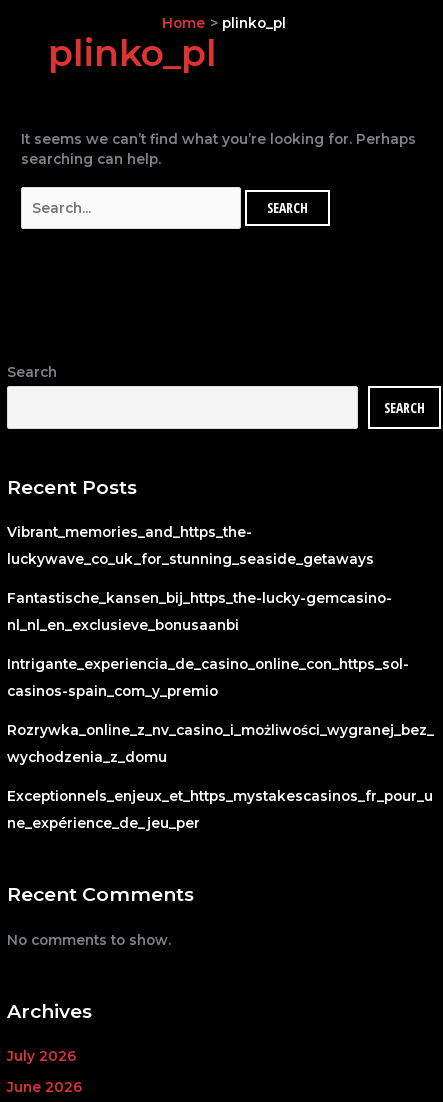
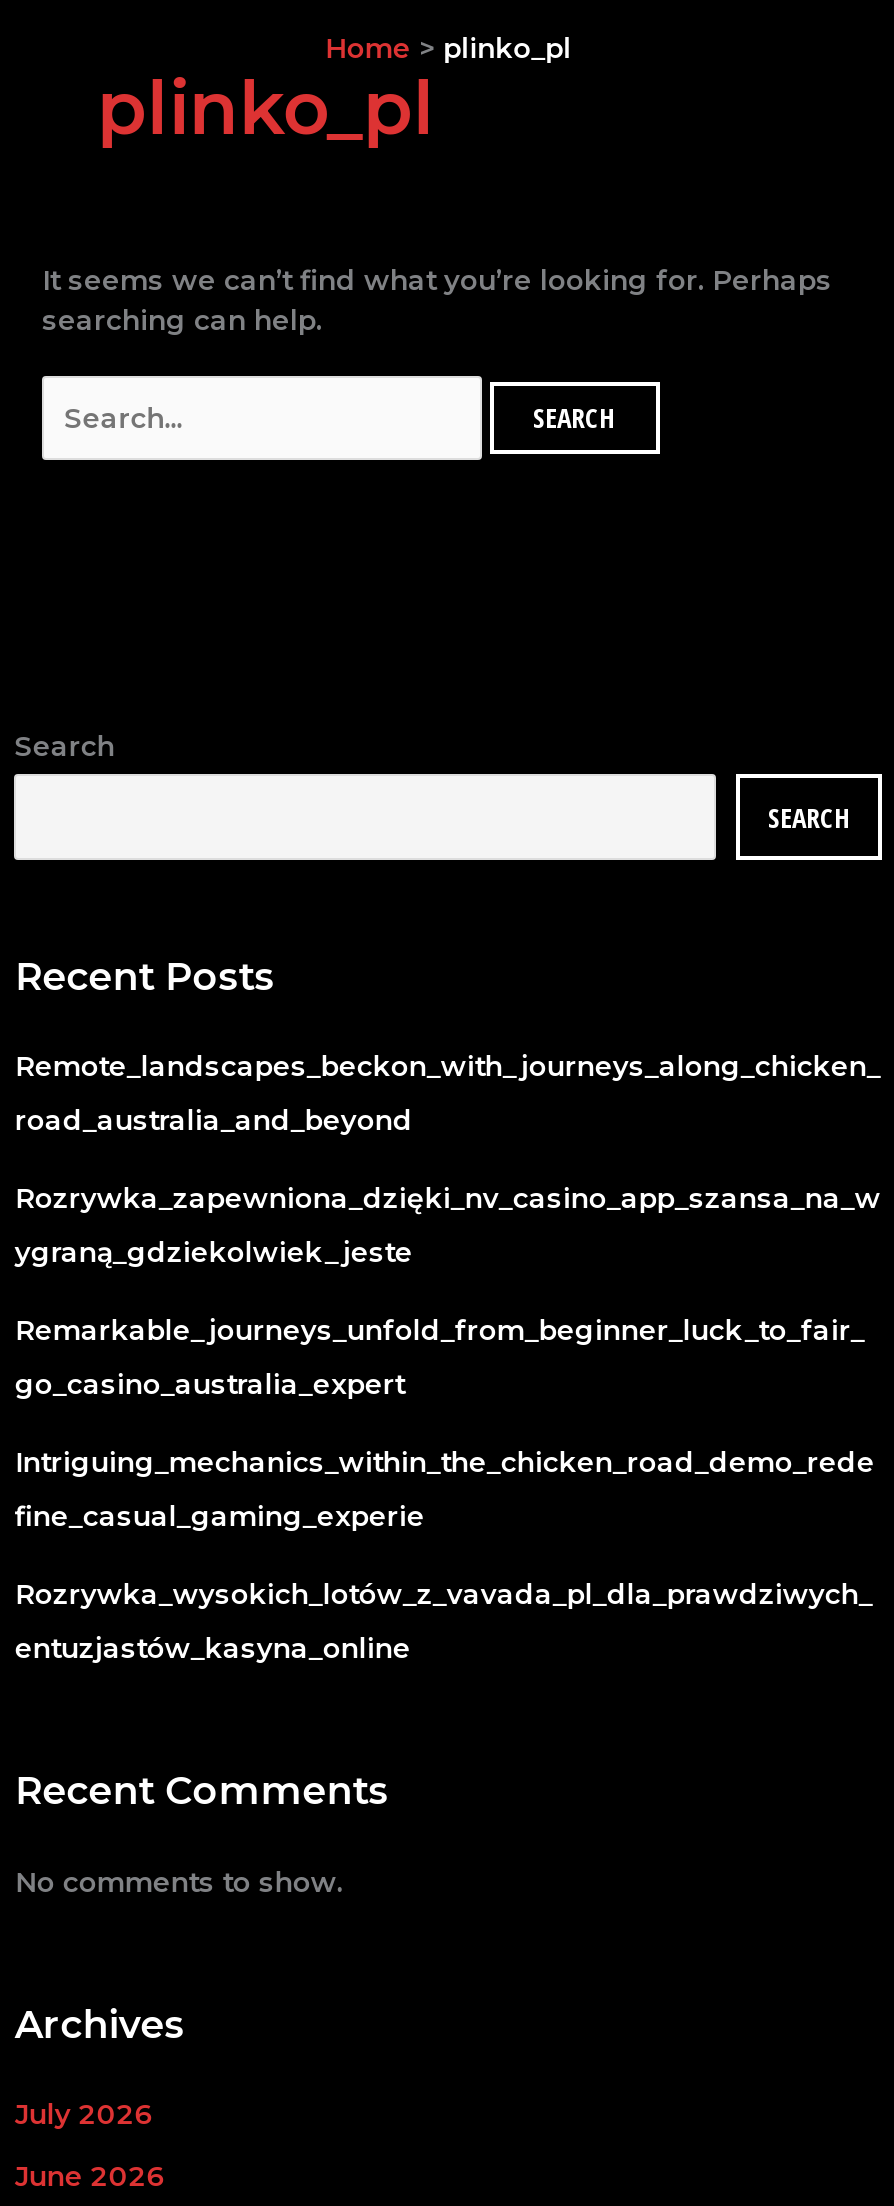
- Vibrant_memories_and_https_the-
+ Remote_landscapes_beckon_with_journeys_along_chicken_

- luckywave_co_uk_for_stunning_seaside_getaways
+ road_australia_and_beyond

- Fantastische_kansen_bij_https_the-lucky-gemcasino-
+ Rozrywka_zapewniona_dzięki_nv_casino_app_szansa_na_w

- nl_nl_en_exclusieve_bonusaanbi
+ ygraną_gdziekolwiek_jeste

- Intrigante_experiencia_de_casino_online_con_https_sol-
+ Remarkable_journeys_unfold_from_beginner_luck_to_fair_

- casinos-spain_com_y_premio
+ go_casino_australia_expert

- Rozrywka_online_z_nv_casino_i_możliwości_wygranej_bez_
+ Intriguing_mechanics_within_the_chicken_road_demo_rede

- wychodzenia_z_domu
+ fine_casual_gaming_experie

- Exceptionnels_enjeux_et_https_mystakescasinos_fr_pour_u
+ Rozrywka_wysokich_lotów_z_vavada_pl_dla_prawdziwych_

- ne_expérience_de_jeu_per
+ entuzjastów_kasyna_online
